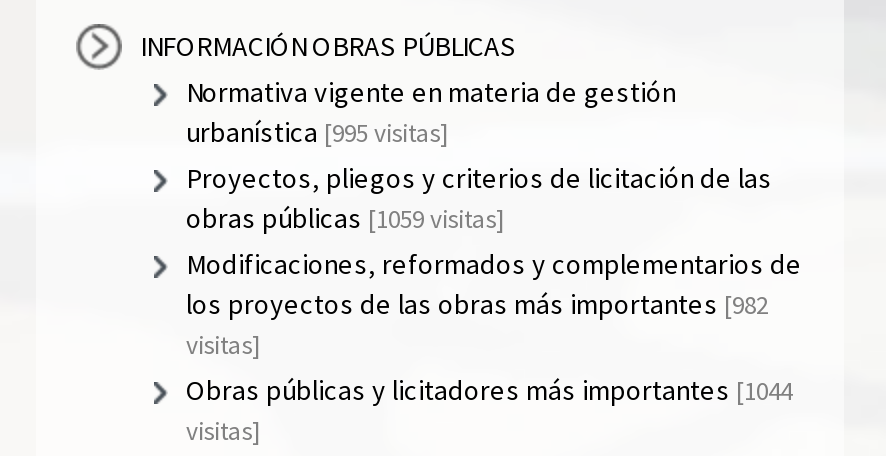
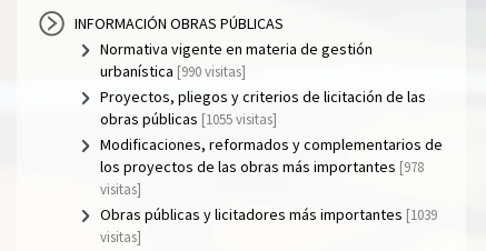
- urbanística [995 visitas]
+ urbanística [990 visitas]

- obras públicas [1059 visitas]
+ obras públicas [1055 visitas]

- los proyectos de las obras más importantes [982
+ los proyectos de las obras más importantes [978

- Obras públicas y licitadores más importantes [1044
+ Obras públicas y licitadores más importantes [1039
